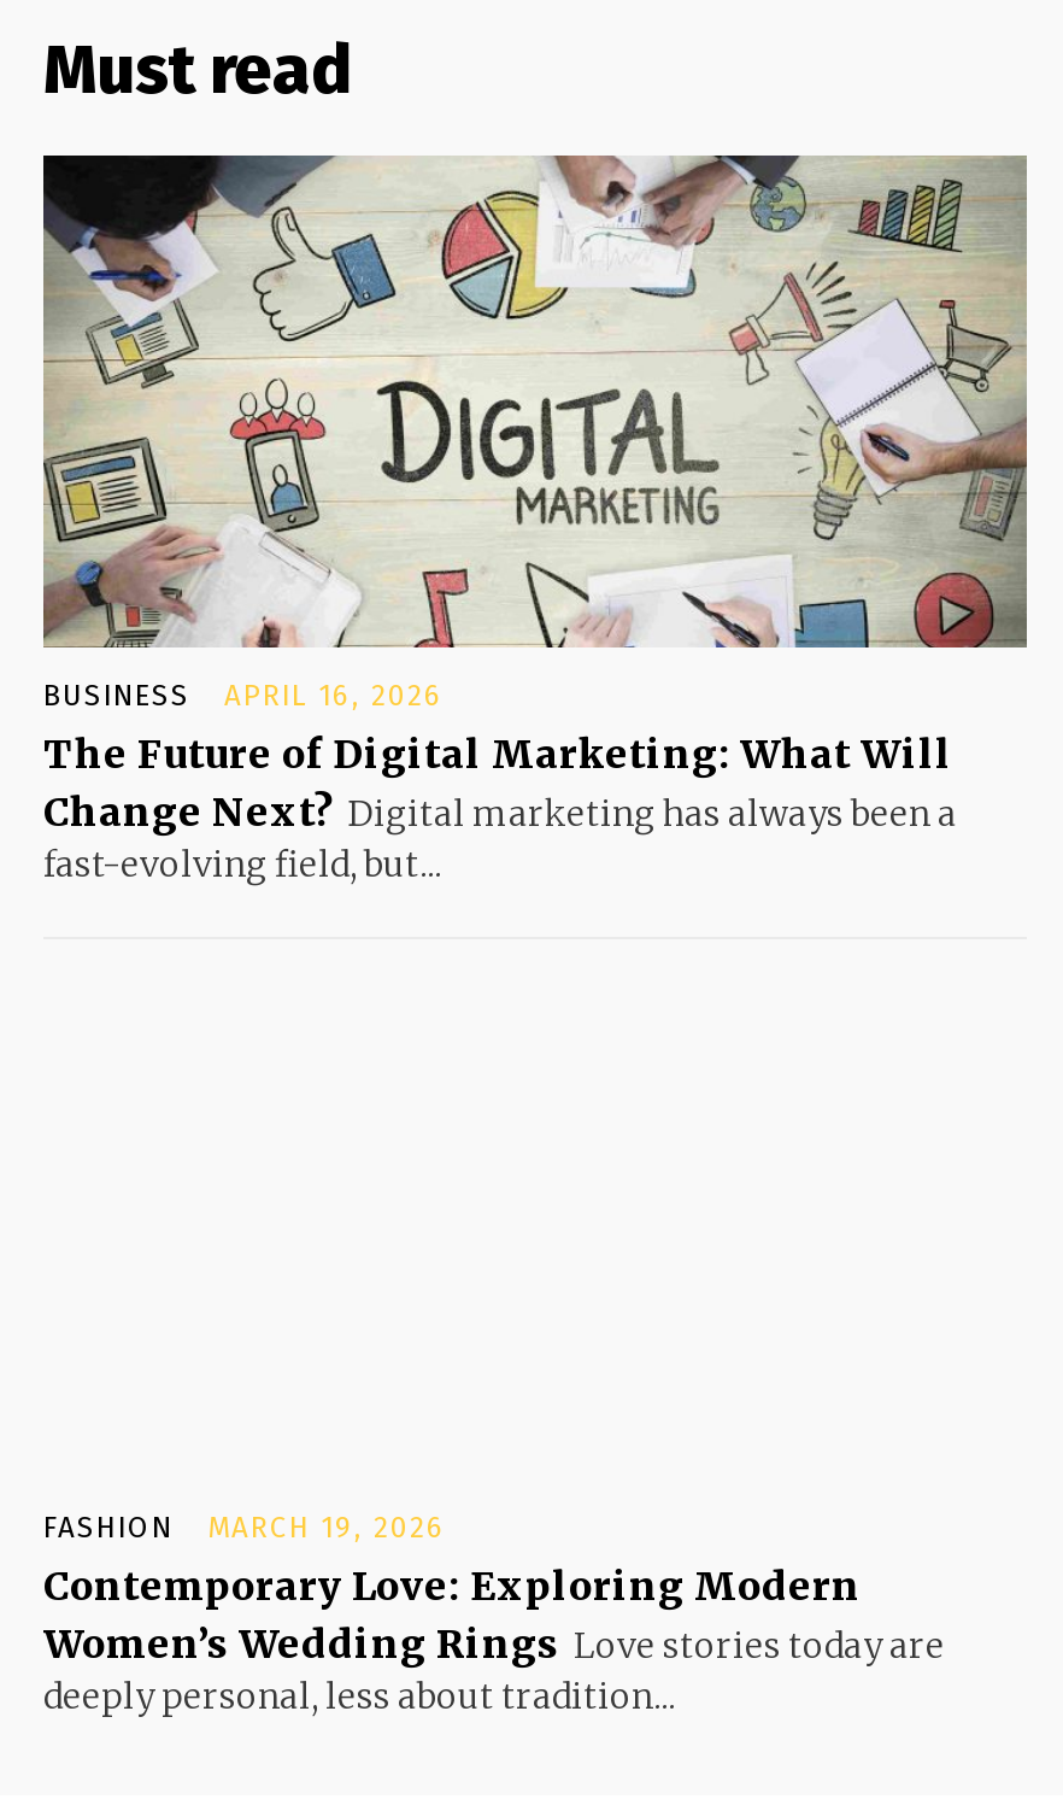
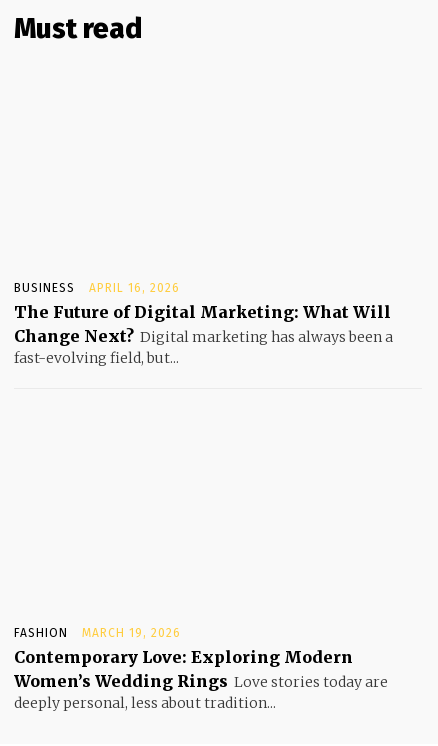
- [image]
